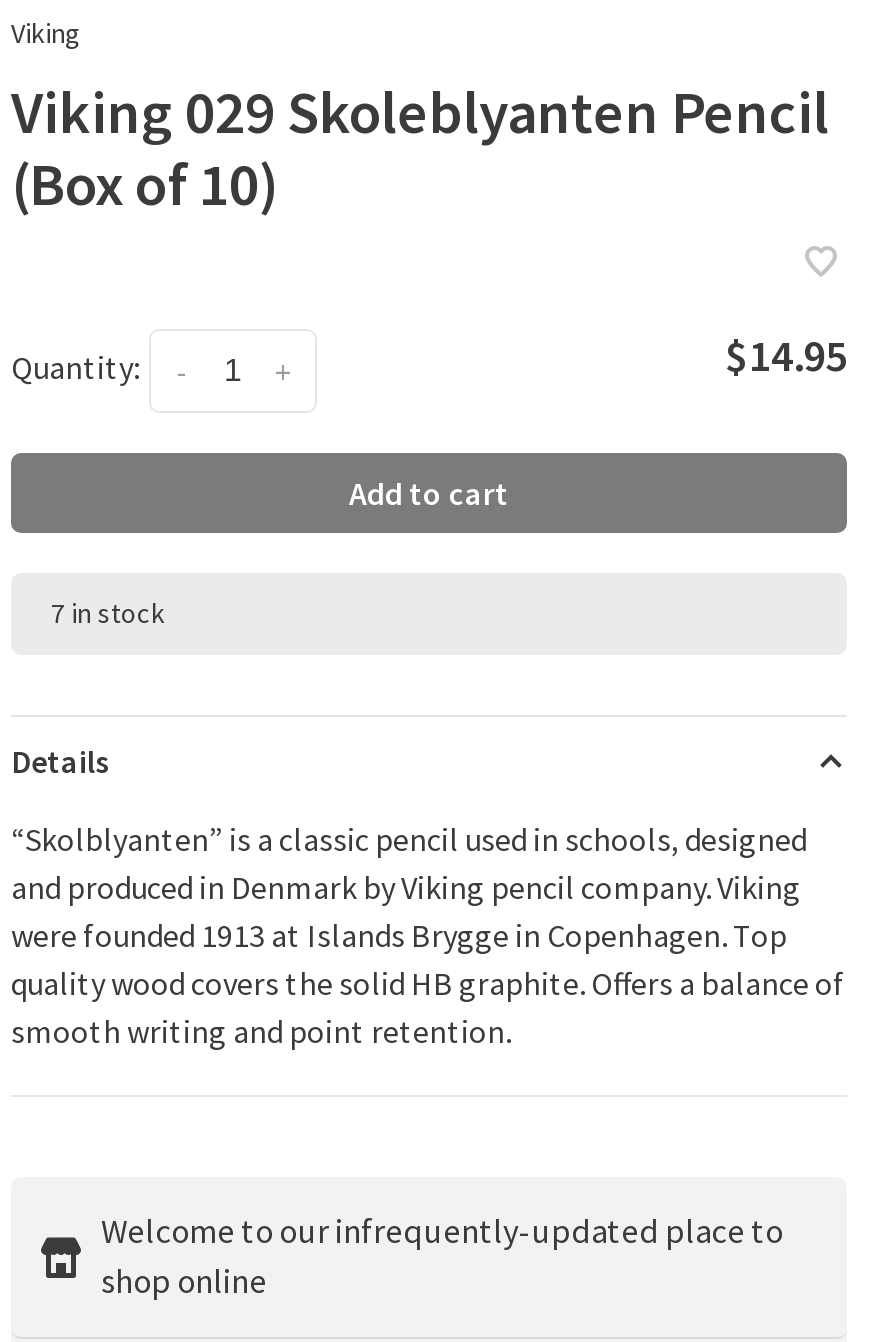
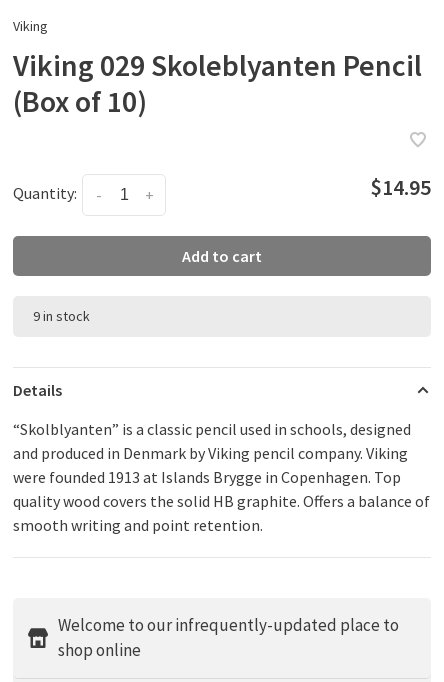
- 7 in stock
+ 9 in stock
